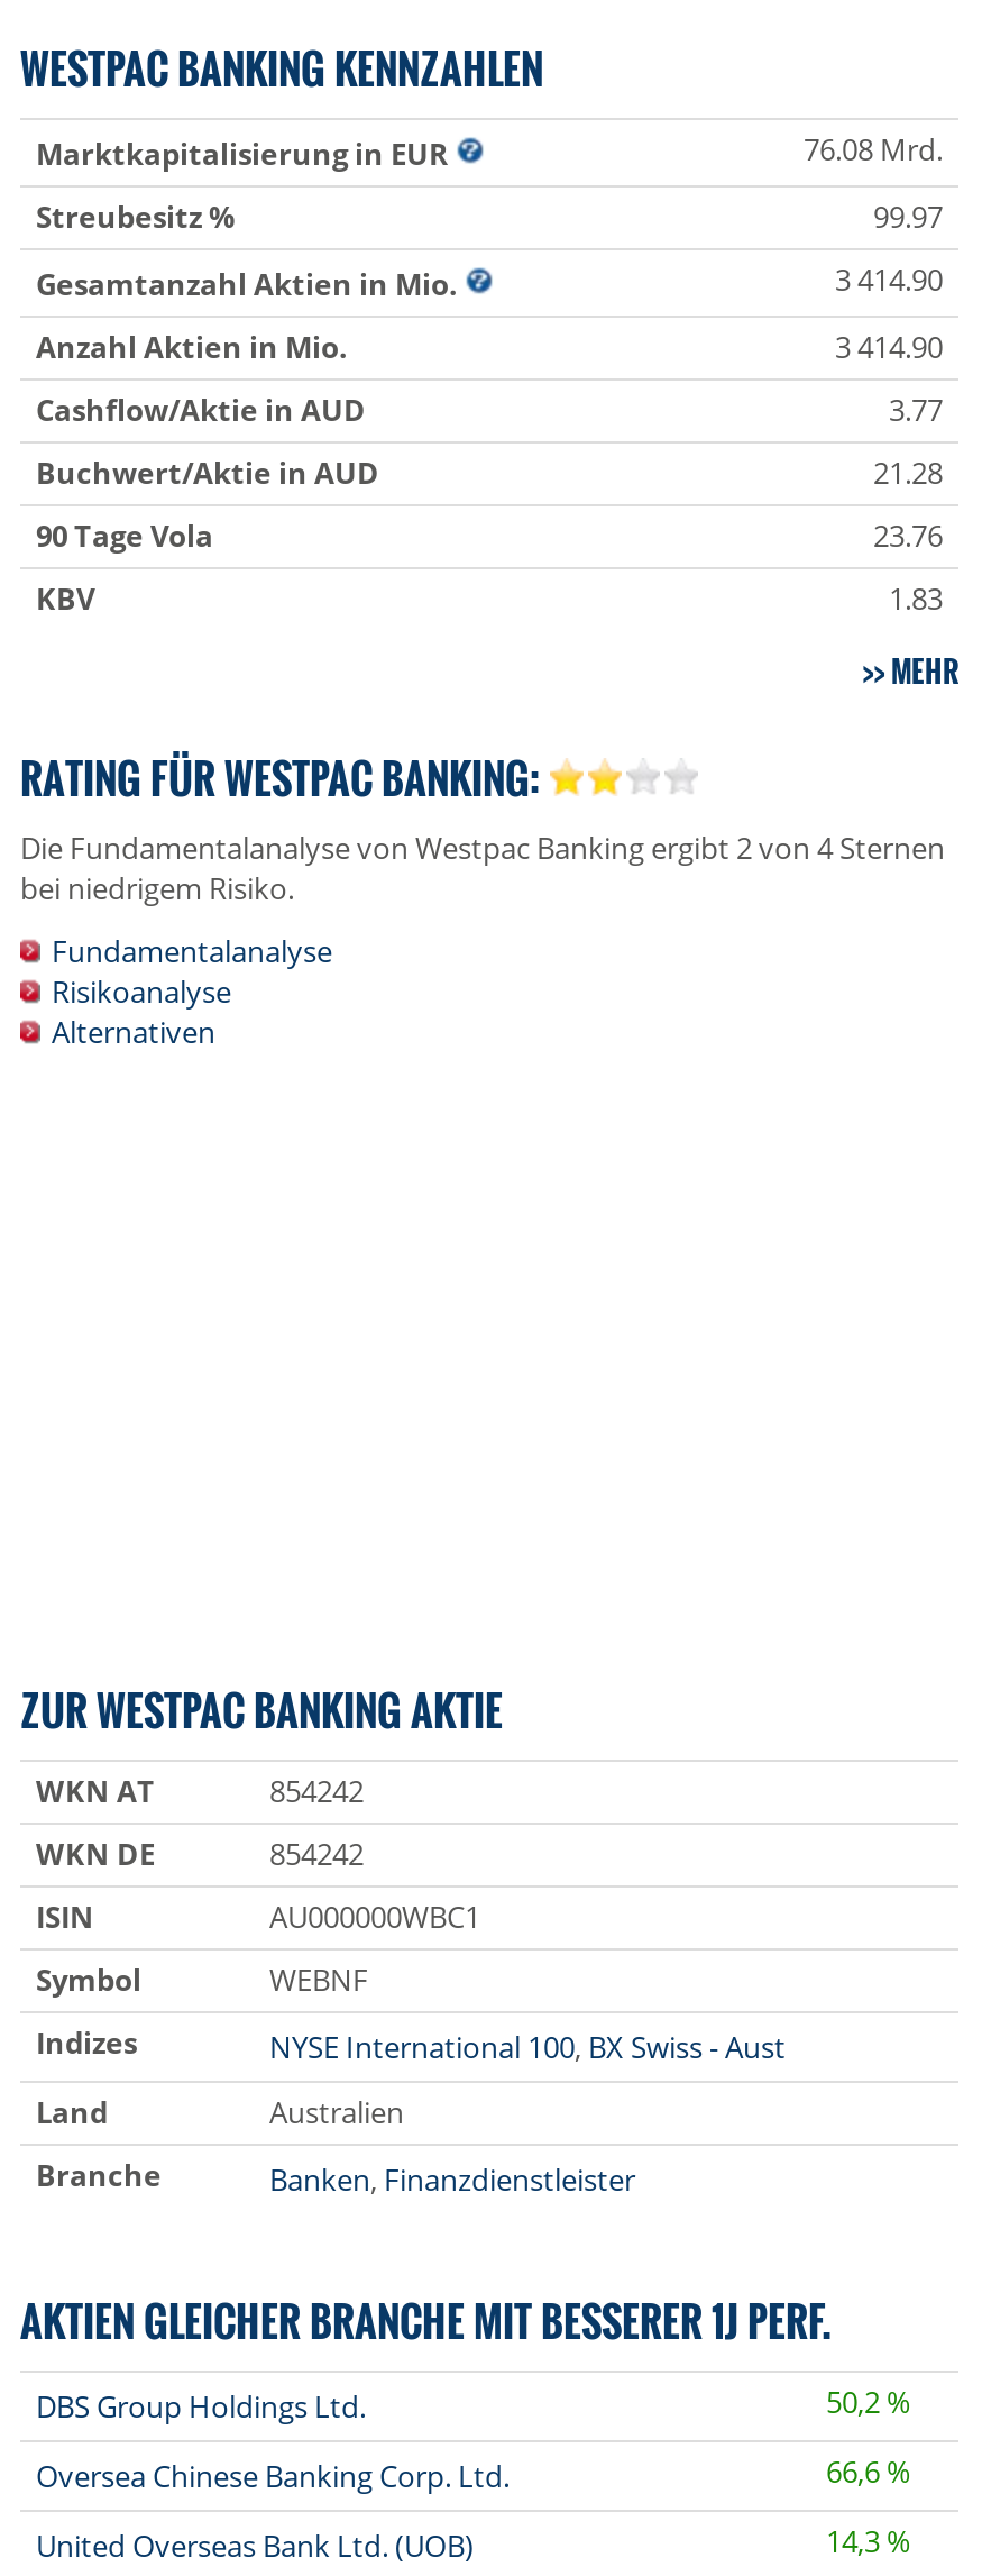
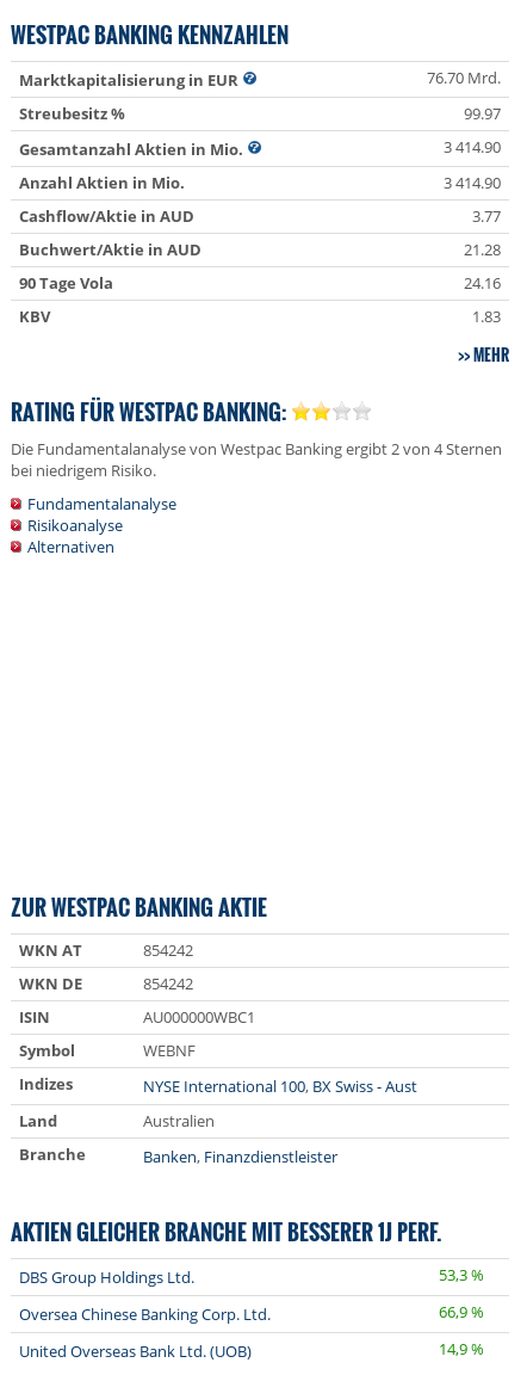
- 76.08 Mrd.
+ 76.70 Mrd.

- 23.76
+ 24.16

- 50,2 %
+ 53,3 %

- 66,6 %
+ 66,9 %

- 14,3 %
+ 14,9 %
